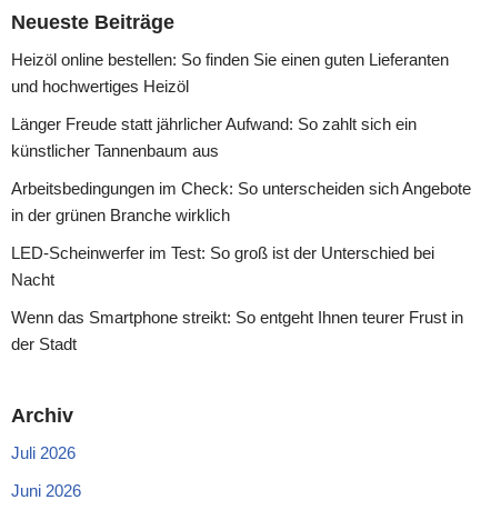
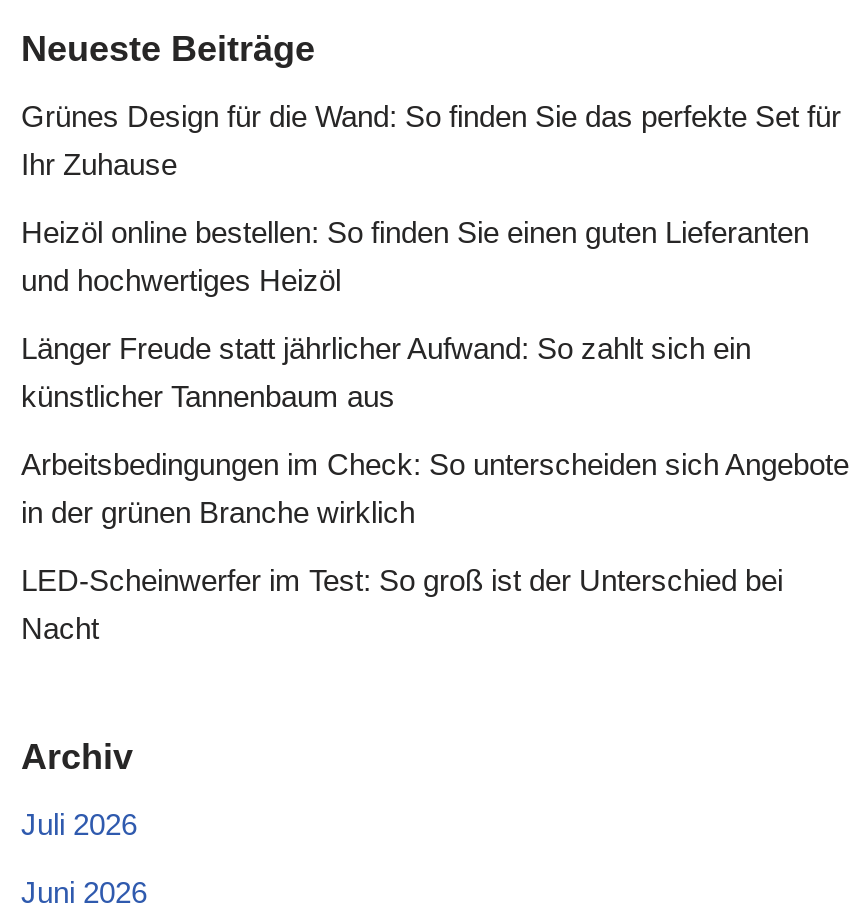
+ Grünes Design für die Wand: So finden Sie das perfekte Set für
+ Ihr Zuhause

moved down: Heizöl online bestellen: So finden Sie einen guten Lieferanten | und hochwertiges Heizöl | Länger Freude statt jährlicher Aufwand: So zahlt sich ein | künstlicher Tannenbaum aus | Arbeitsbedingungen im Check: So unterscheiden sich Angebote | in der grünen Branche wirklich | LED-Scheinwerfer im Test: So groß ist der Unterschied bei | Nacht

- Wenn das Smartphone streikt: So entgeht Ihnen teurer Frust in
- der Stadt
